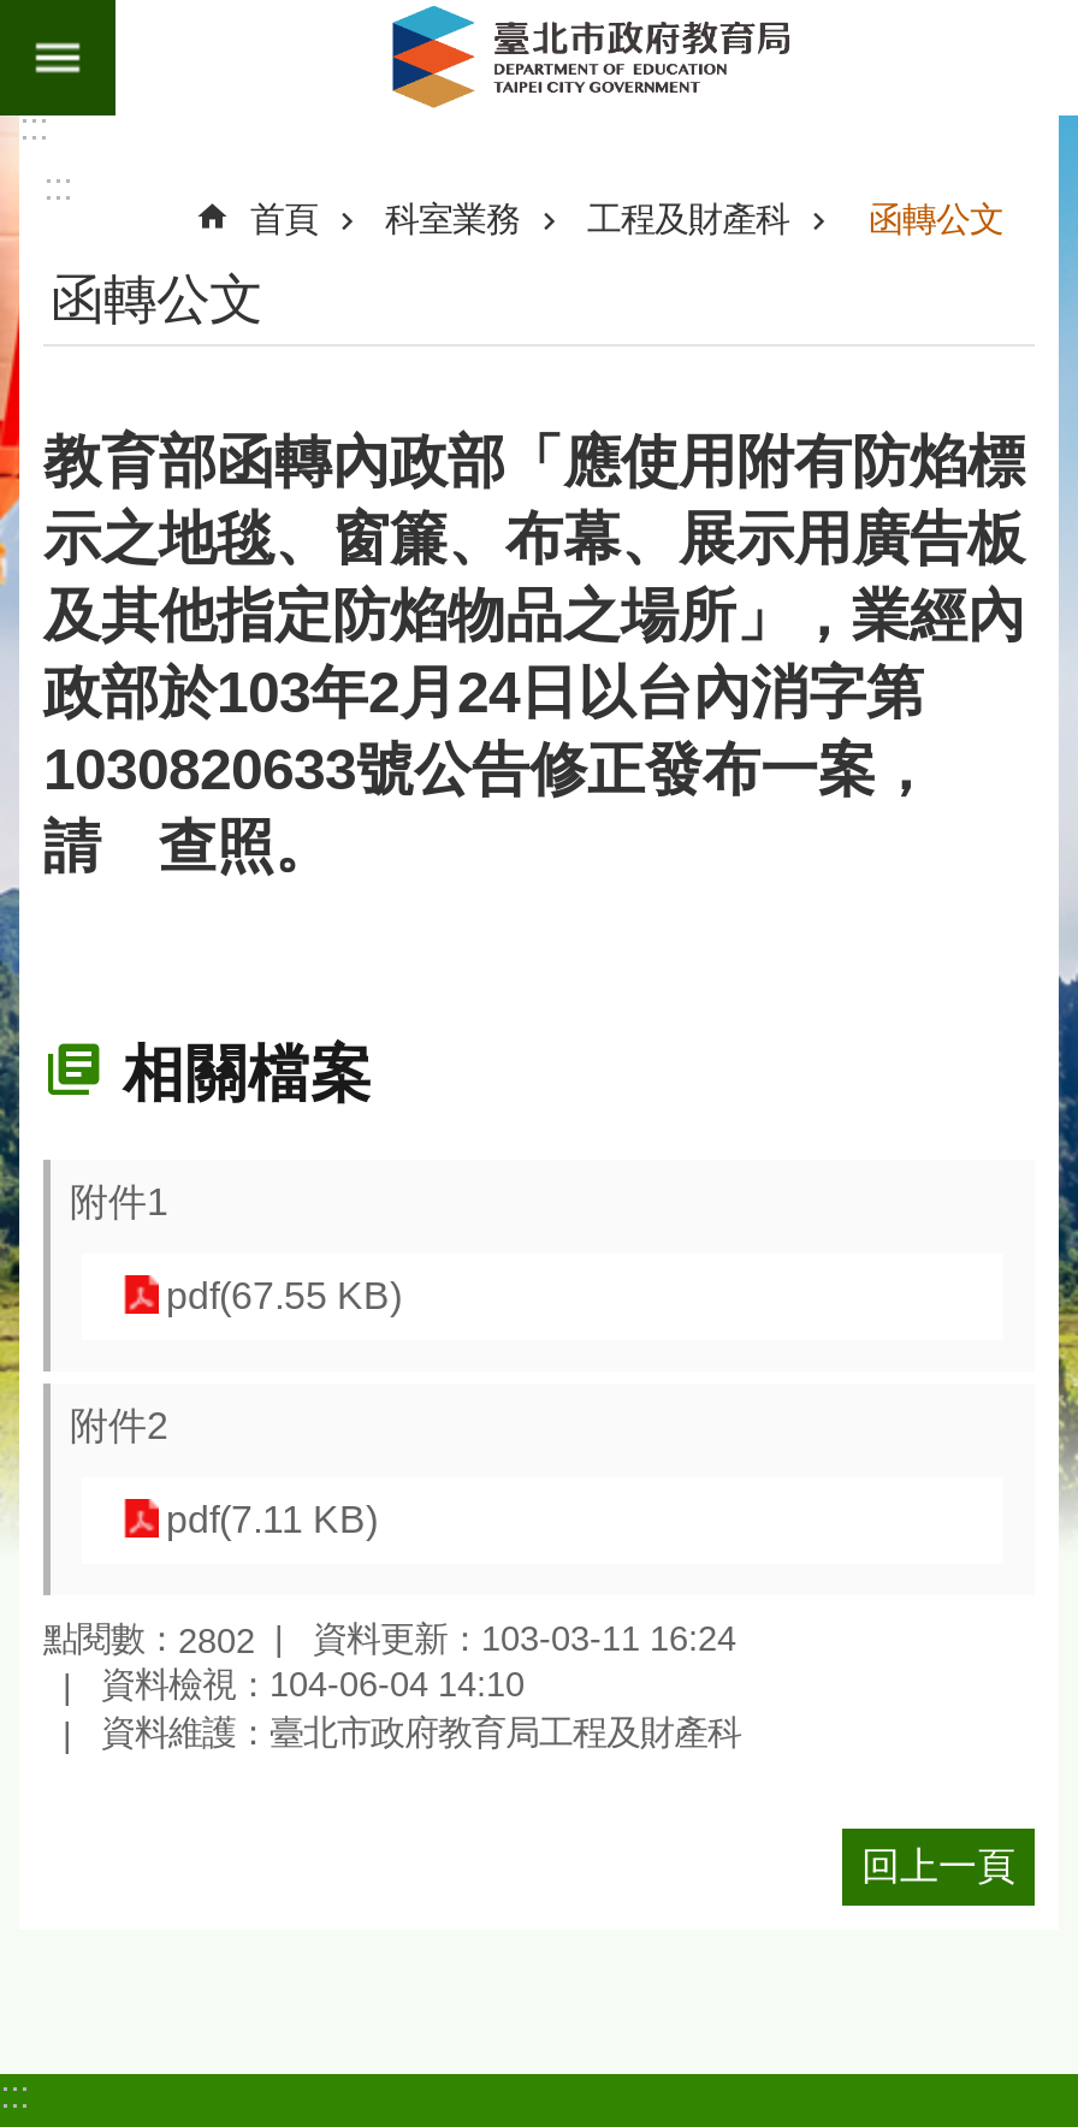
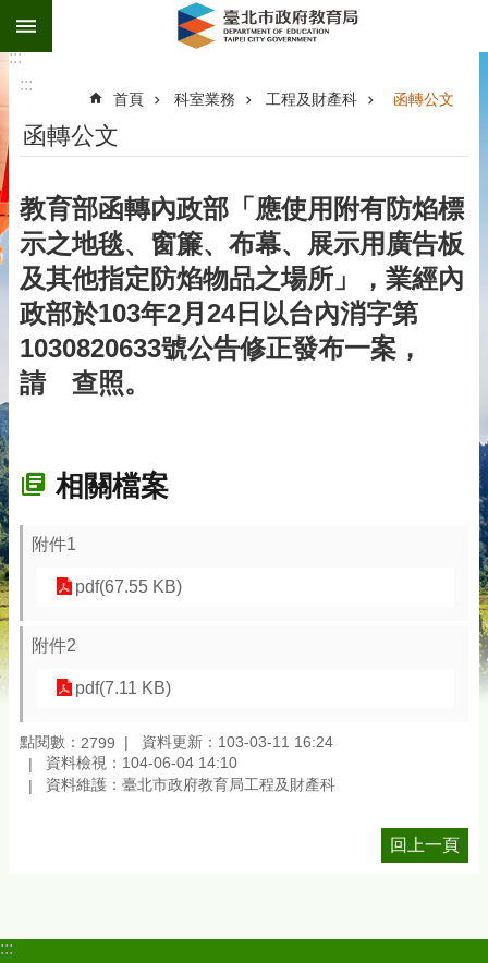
- 點閱數：2802 資料更新：103-03-11 16:24
+ 點閱數：2799 資料更新：103-03-11 16:24
